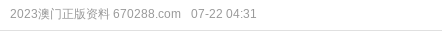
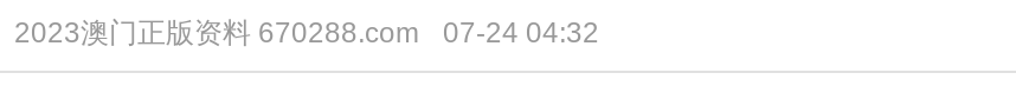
- 2023澳门正版资料 670288.com 07-22 04:31
+ 2023澳门正版资料 670288.com 07-24 04:32
